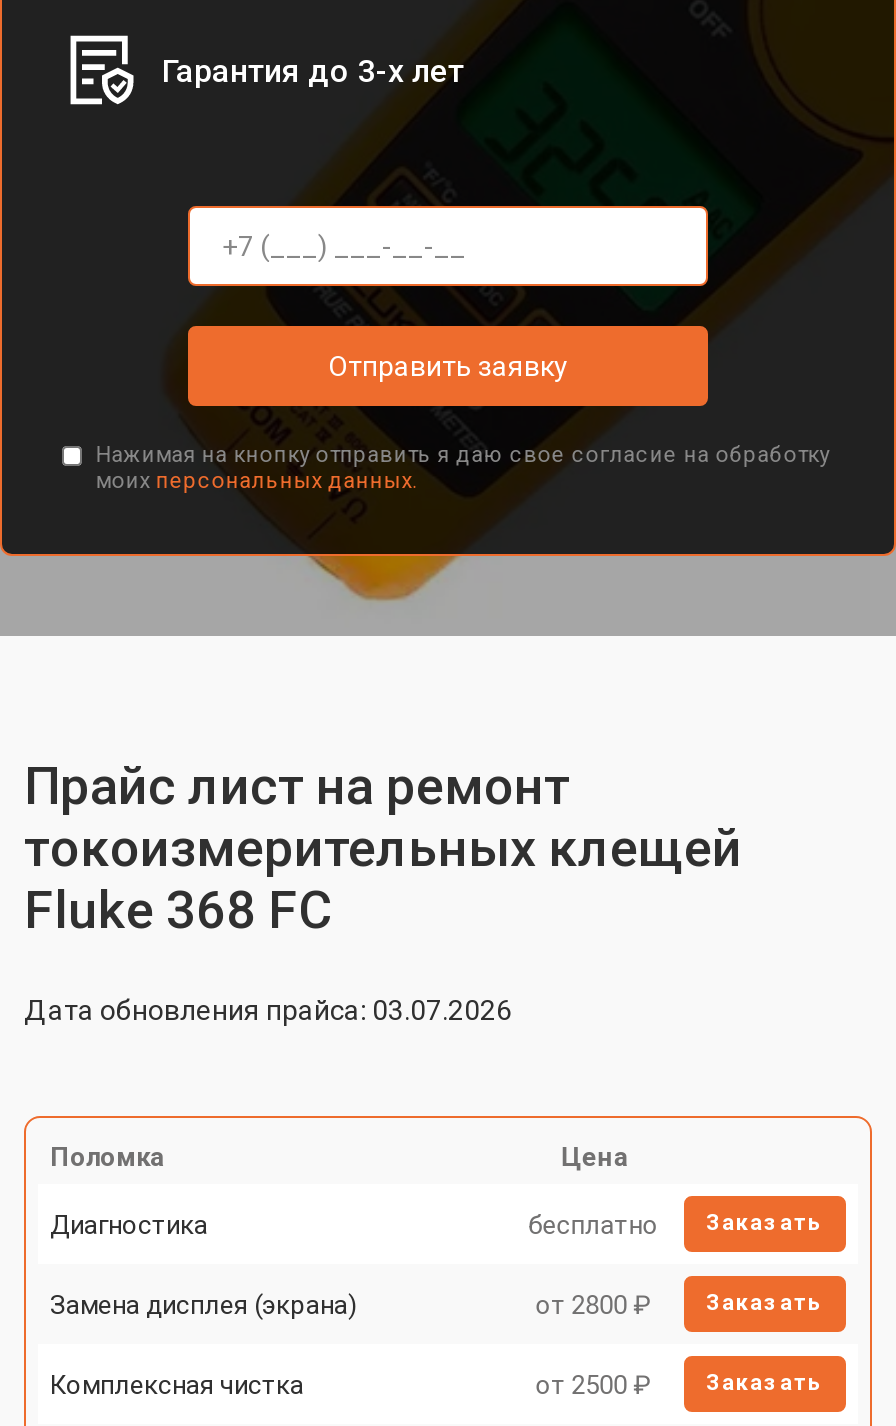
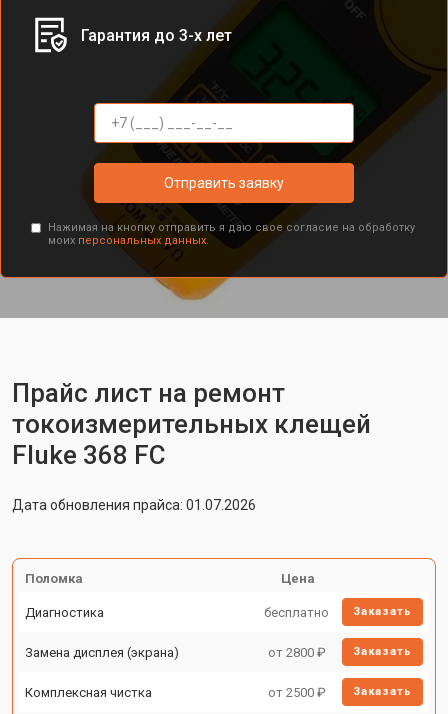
- Дата обновления прайса: 03.07.2026
+ Дата обновления прайса: 01.07.2026
